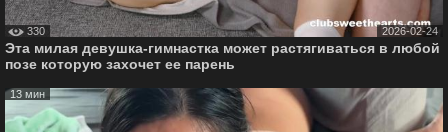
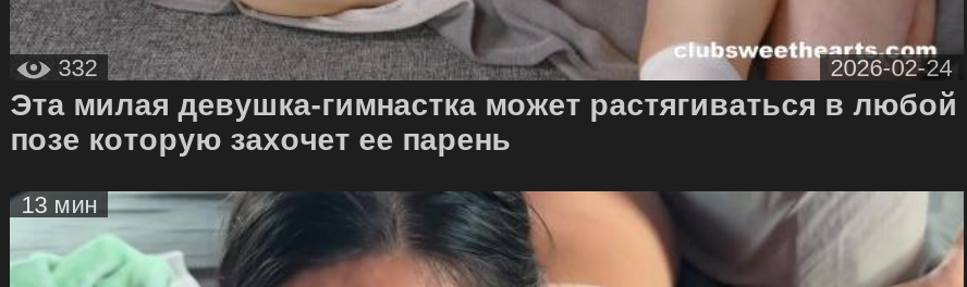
- 330
+ 332
